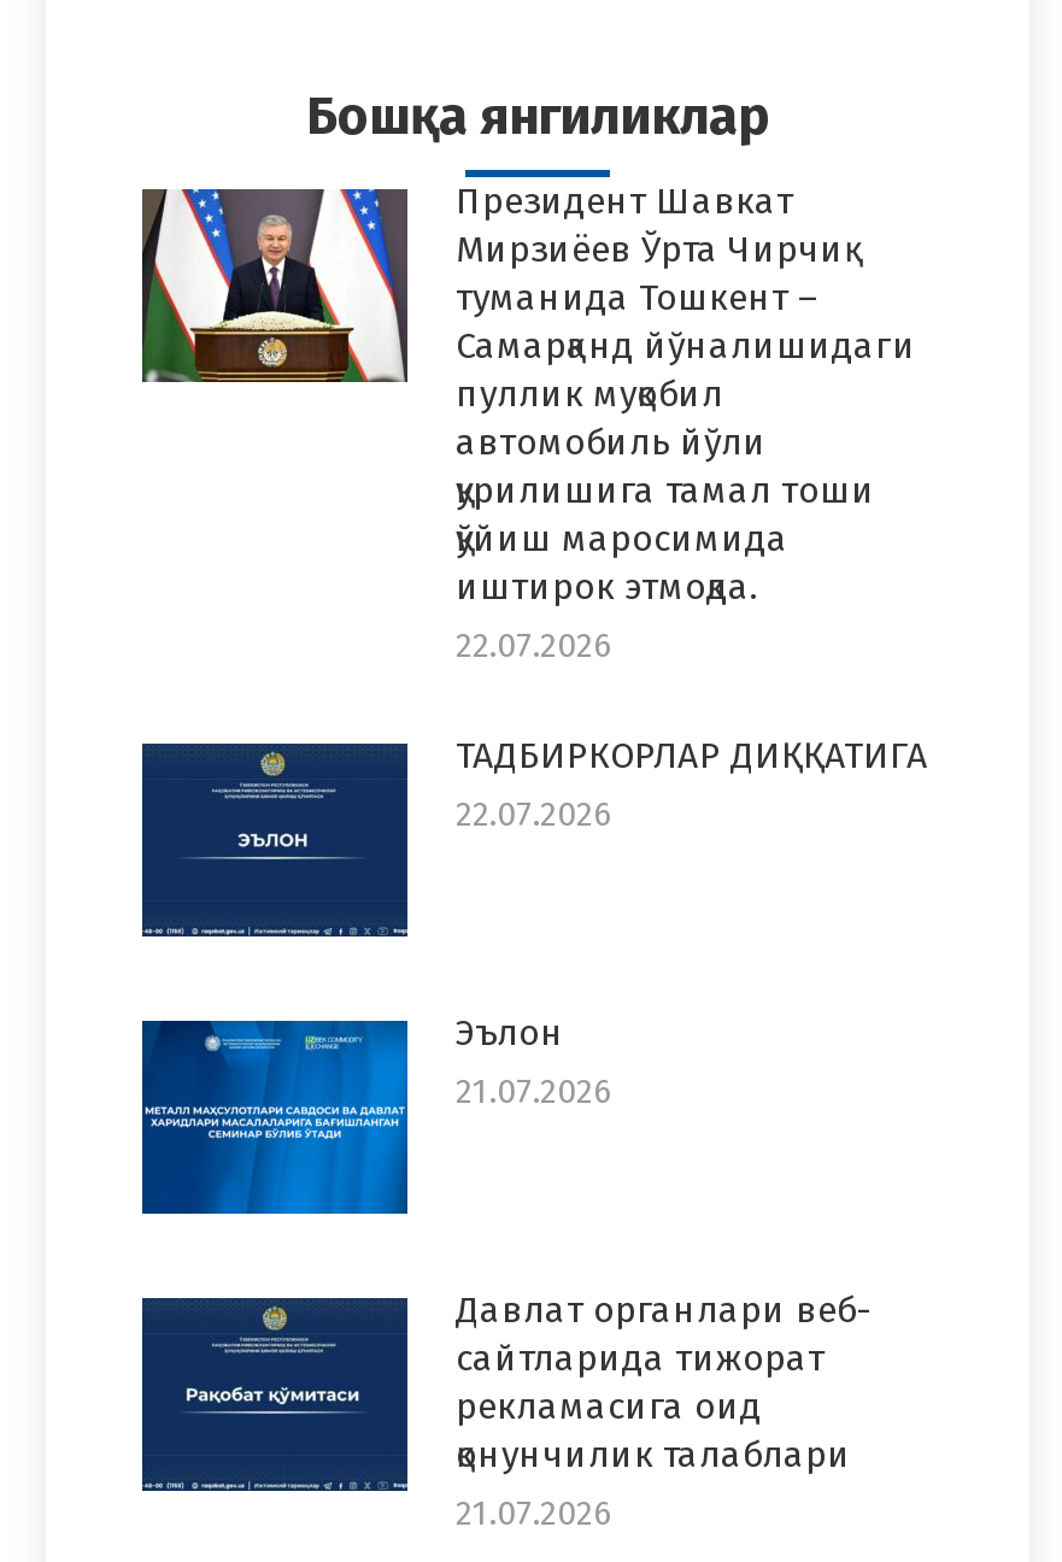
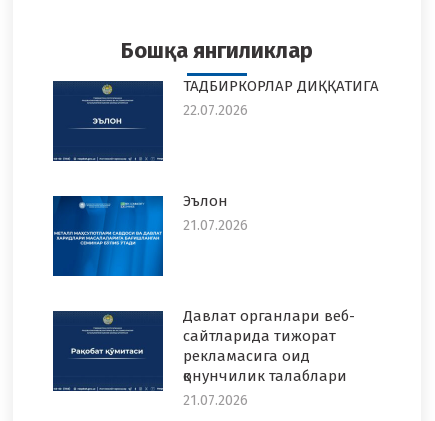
- [image]
- Президент Шавкат
- Мирзиёев Ўрта Чирчиқ
- туманида Тошкент –
- Самарқанд йўналишидаги
- пуллик муқобил
- автомобиль йўли
- қурилишига тамал тоши
- қўйиш маросимида
- иштирок этмоқда.
- 22.07.2026
